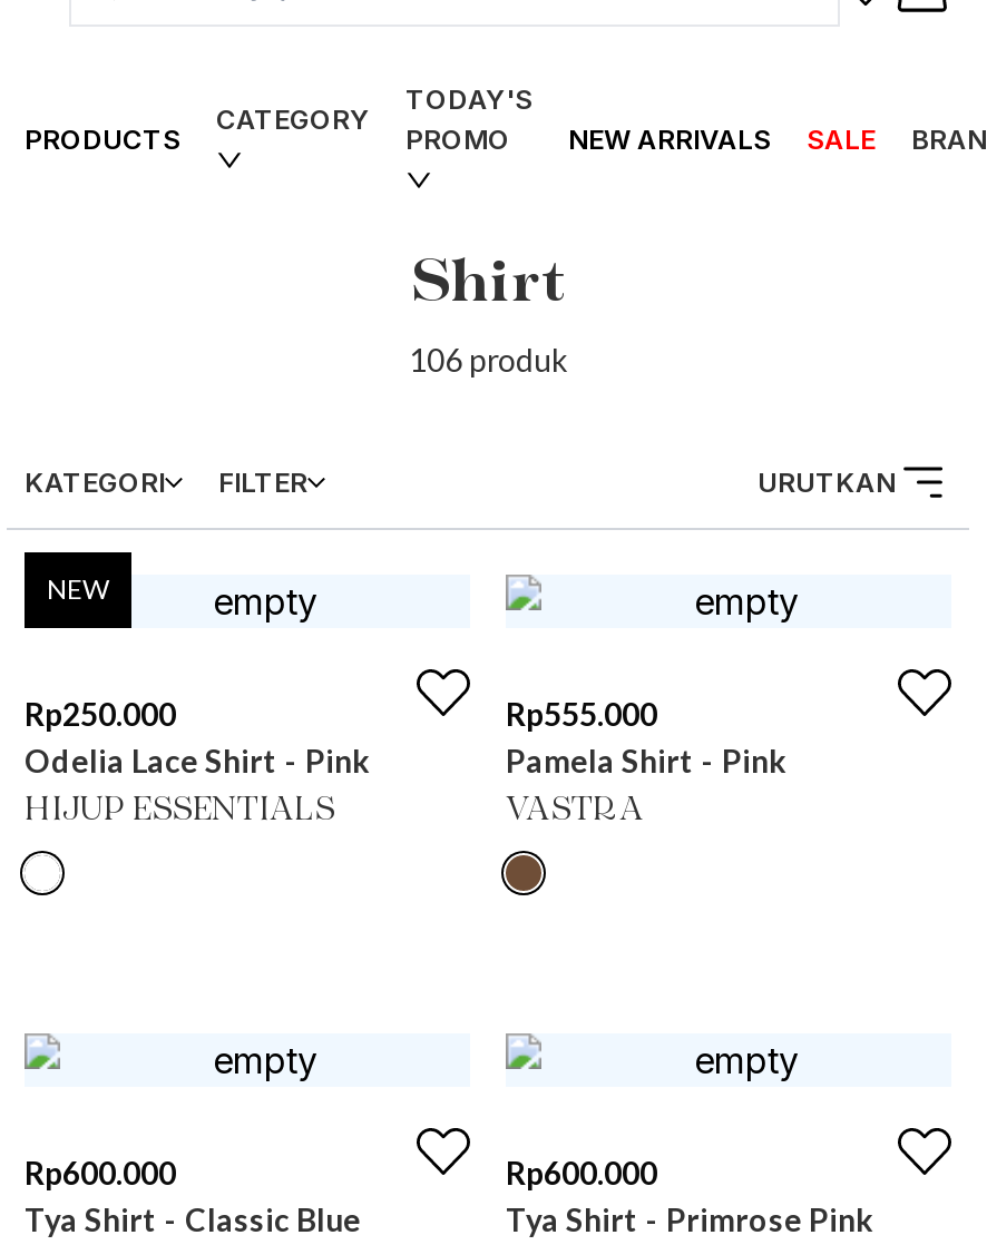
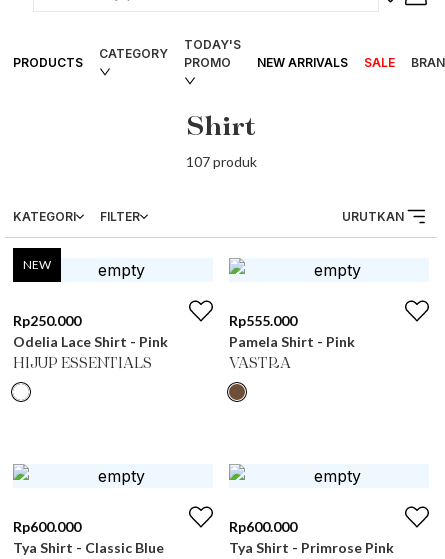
- 106 produk
+ 107 produk
